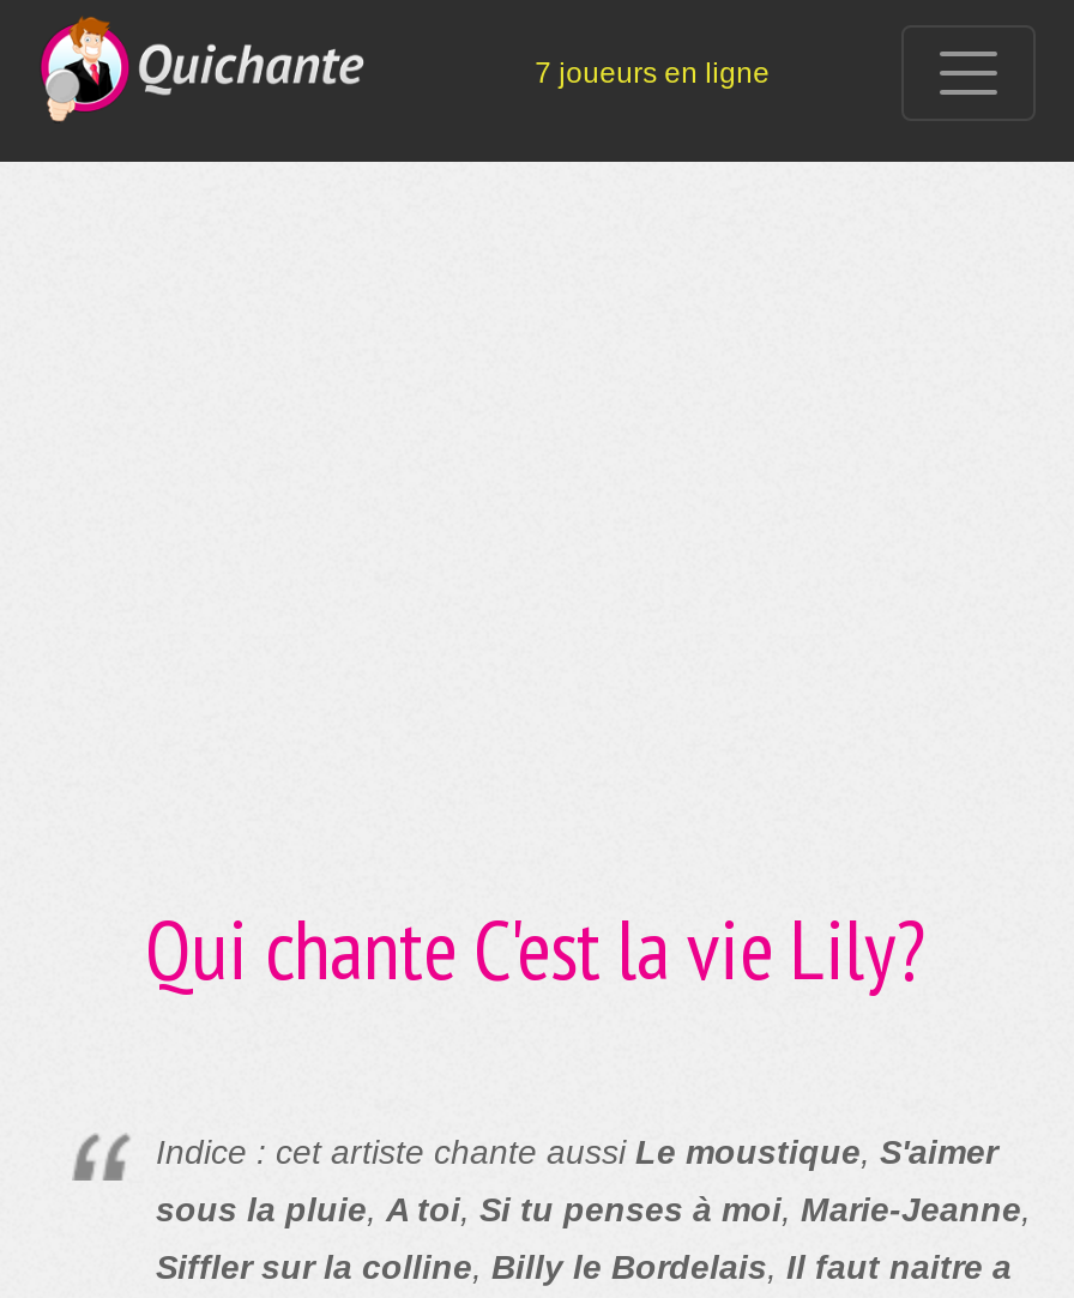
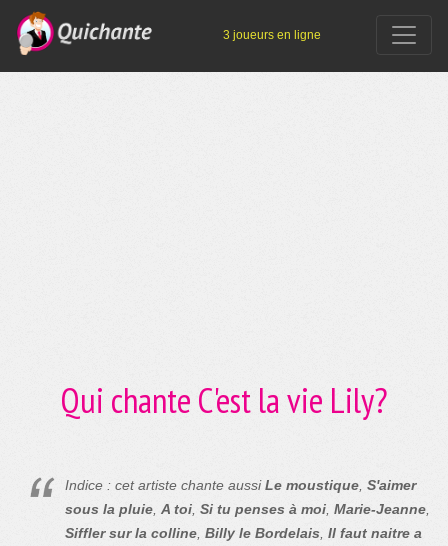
- 7 joueurs en ligne
+ 3 joueurs en ligne
